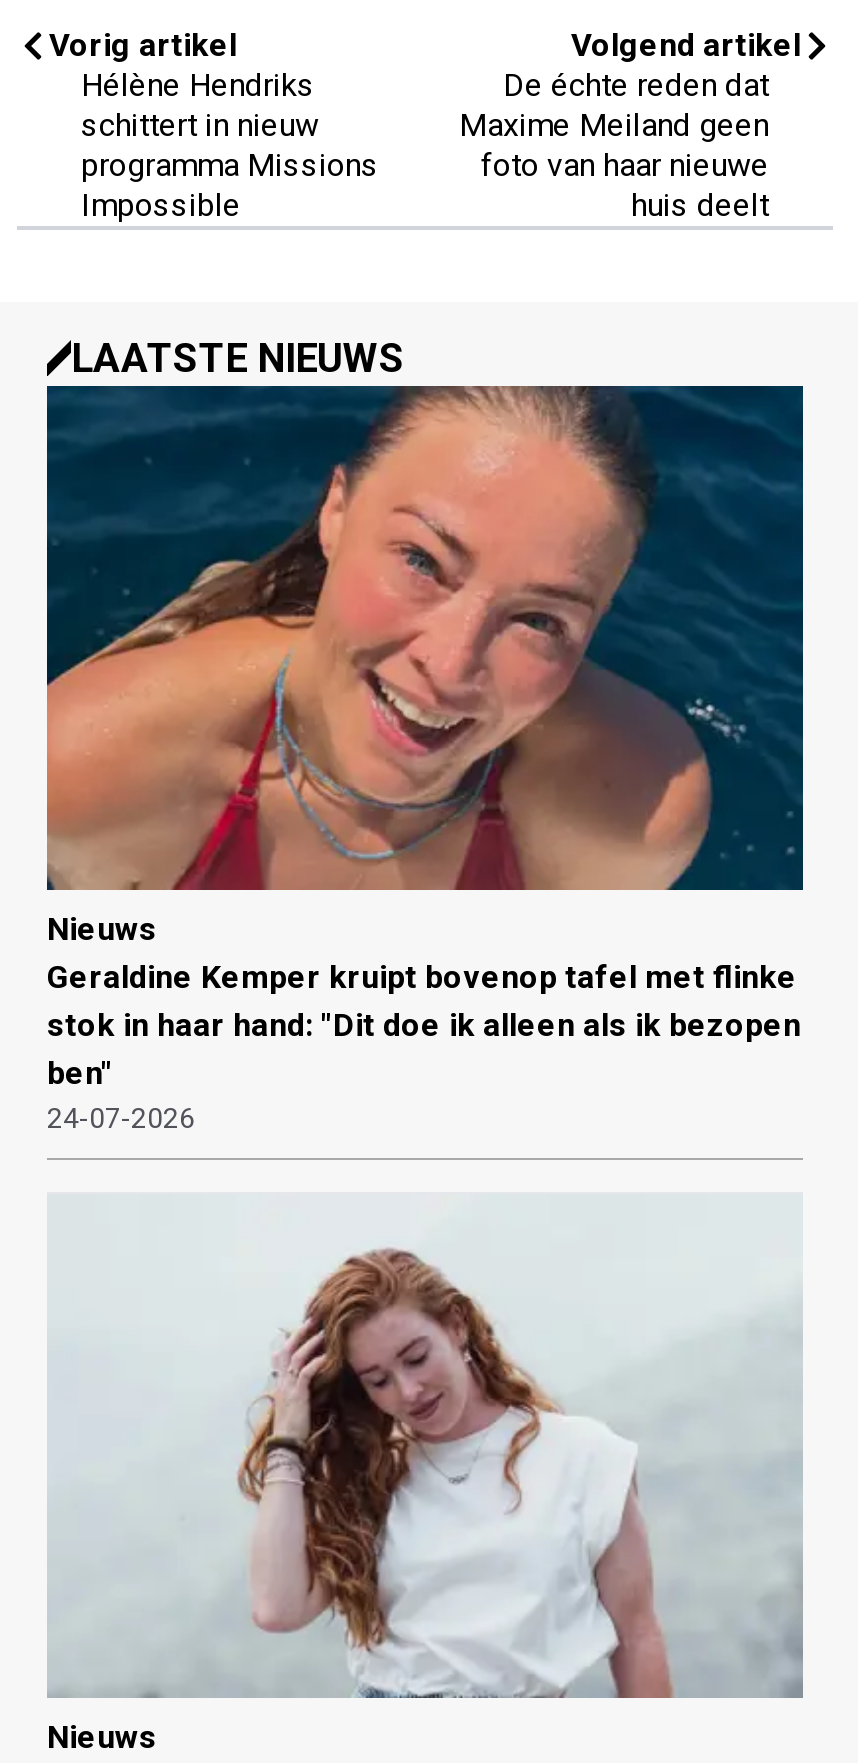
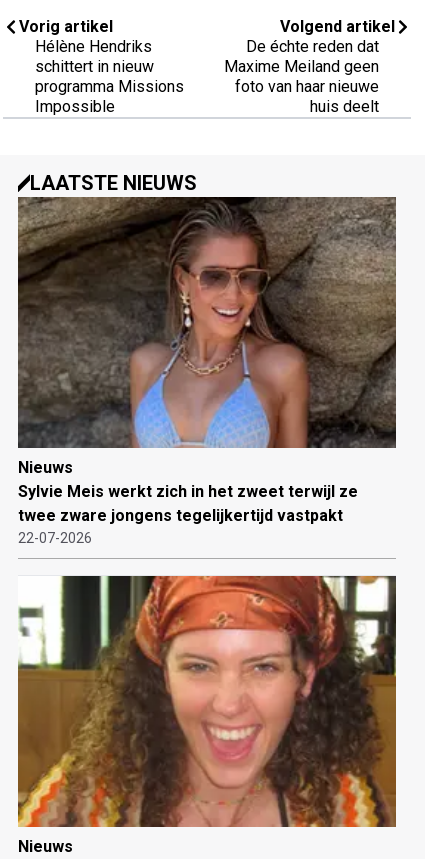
- [image]
- Geraldine Kemper kruipt bovenop tafel met flinke
- stok in haar hand: "Dit doe ik alleen als ik bezopen
- ben"
- 24-07-2026
+ [image]
+ Sylvie Meis werkt zich in het zweet terwijl ze
+ twee zware jongens tegelijkertijd vastpakt
+ 22-07-2026

- [image]
+ [image]
